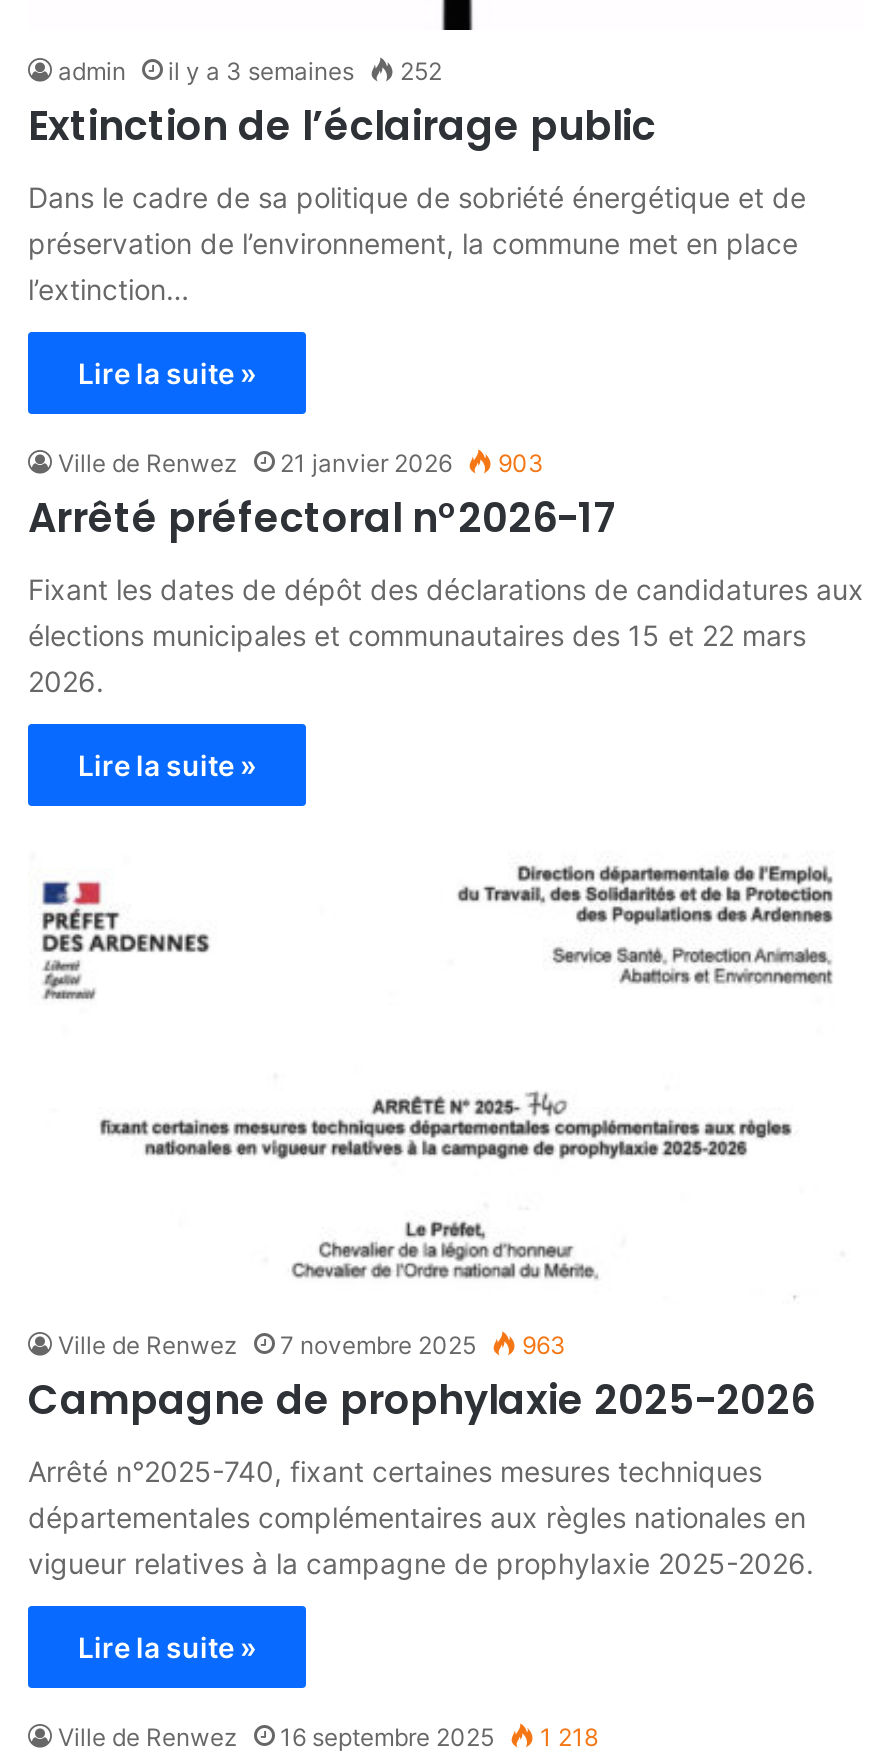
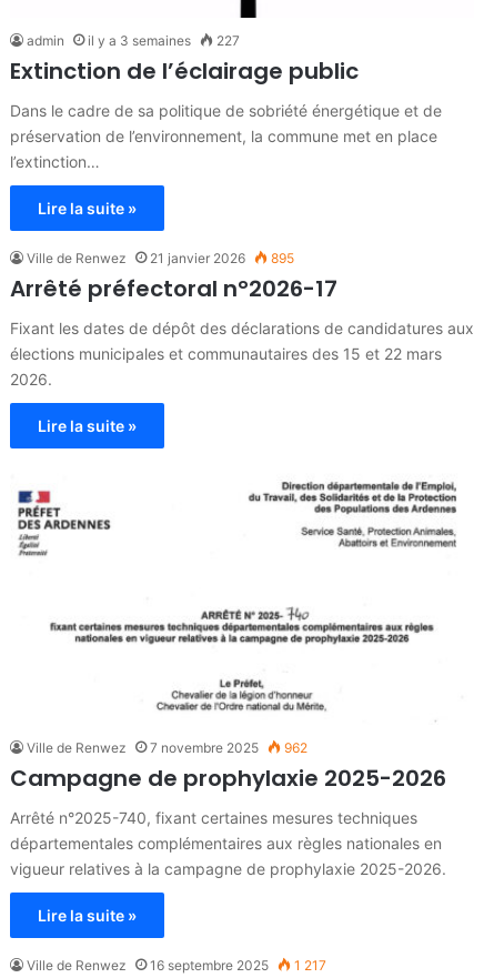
- admin il y a 3 semaines 252
+ admin il y a 3 semaines 227

- Ville de Renwez 21 janvier 2026 903
+ Ville de Renwez 21 janvier 2026 895

- Ville de Renwez 7 novembre 2025 963
+ Ville de Renwez 7 novembre 2025 962

- Ville de Renwez 16 septembre 2025 1 218
+ Ville de Renwez 16 septembre 2025 1 217
